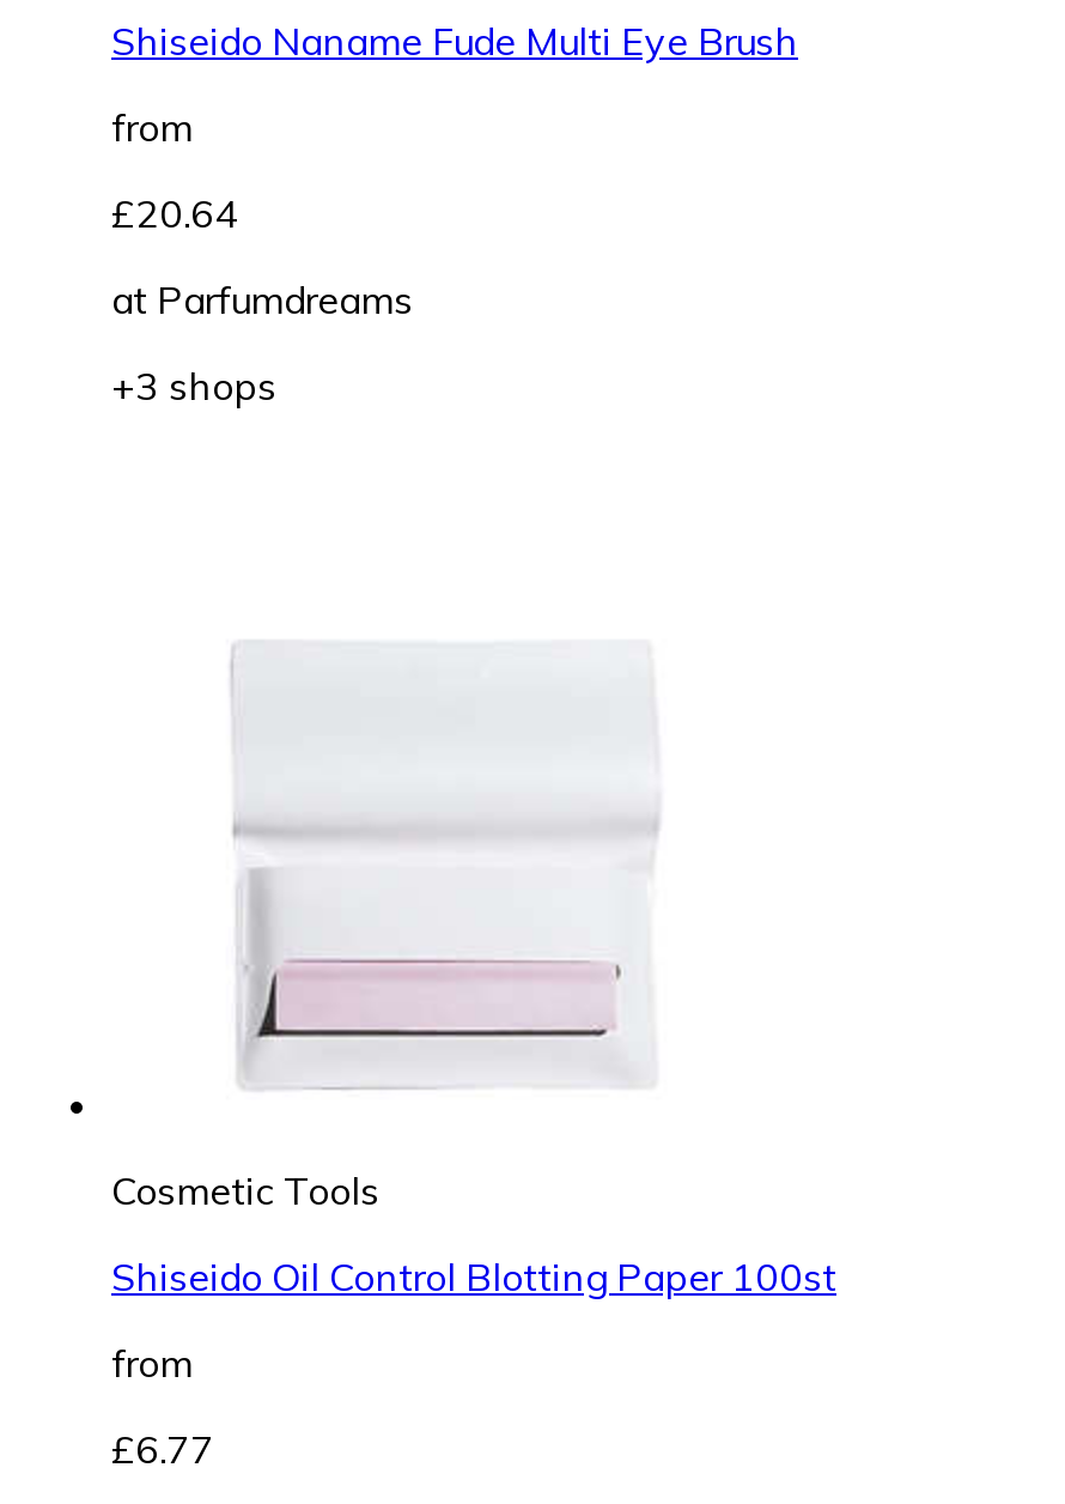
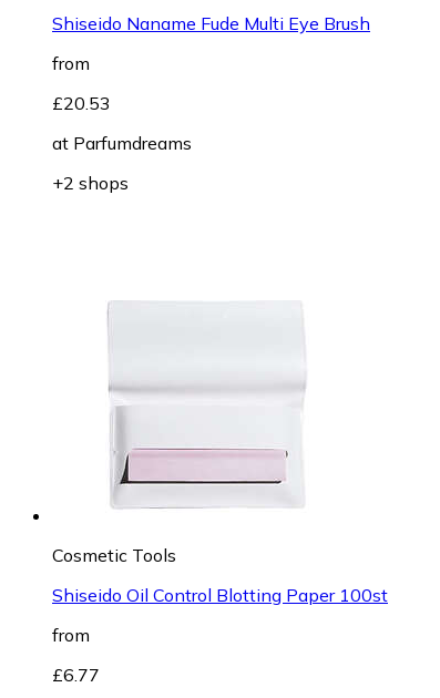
- £20.64
+ £20.53

- +3 shops
+ +2 shops
